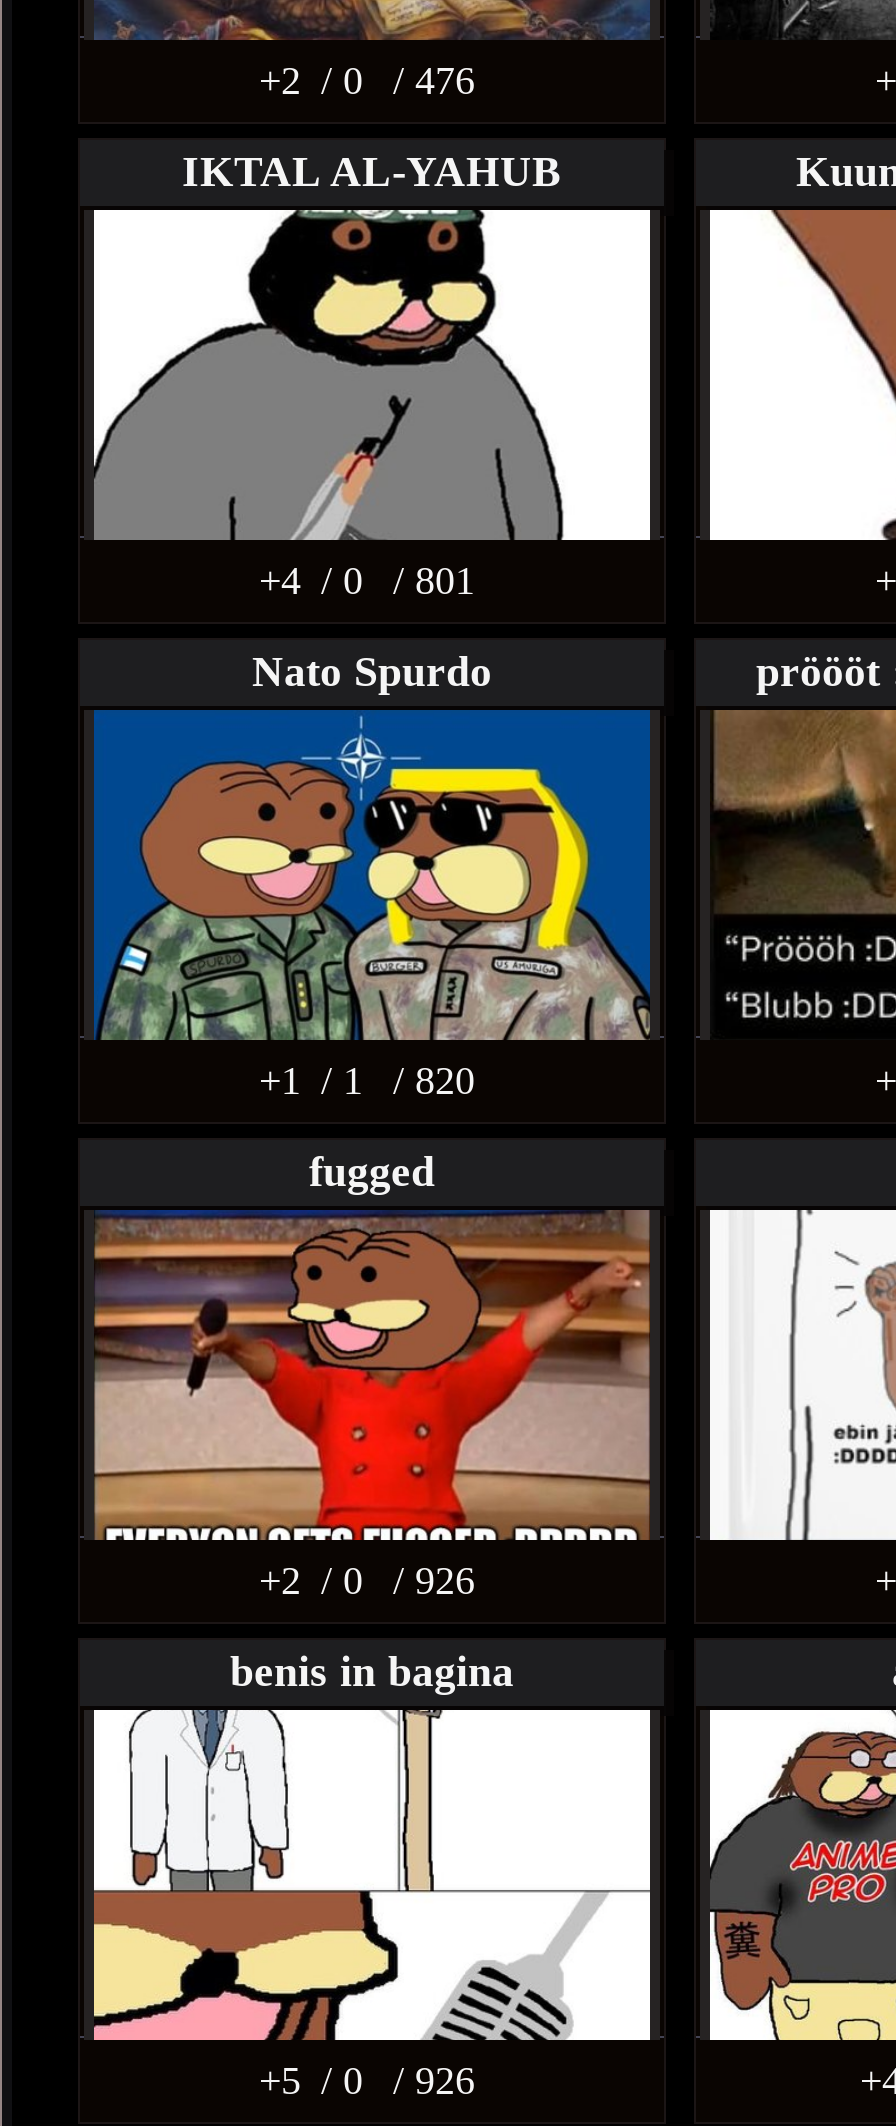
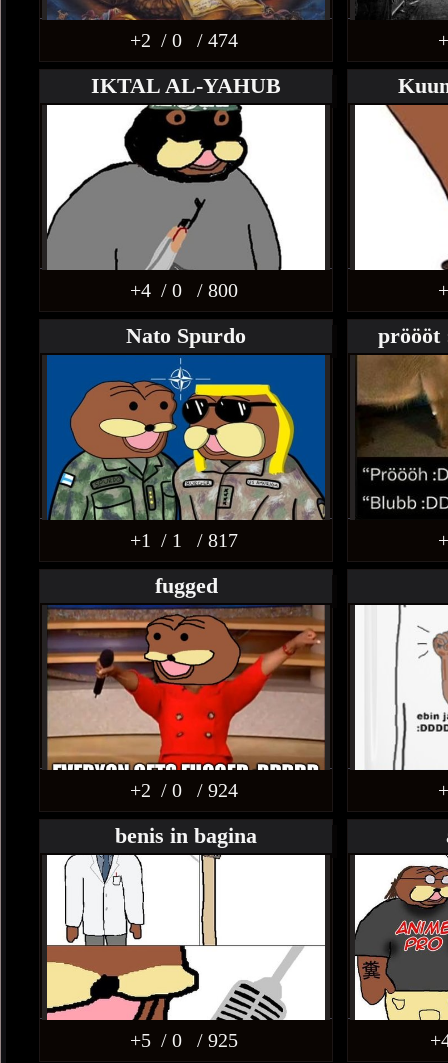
- +2 / 0 / 476
+ +2 / 0 / 474

- +4 / 0 / 801
+ +4 / 0 / 800

- +1 / 1 / 820
+ +1 / 1 / 817

- +2 / 0 / 926
+ +2 / 0 / 924

- +5 / 0 / 926
+ +5 / 0 / 925
